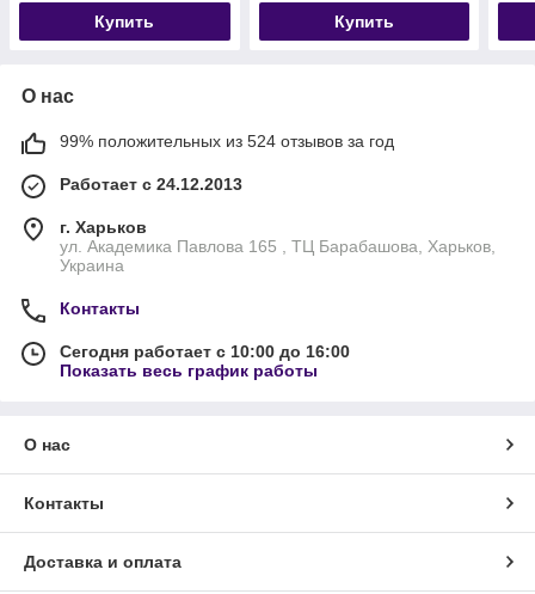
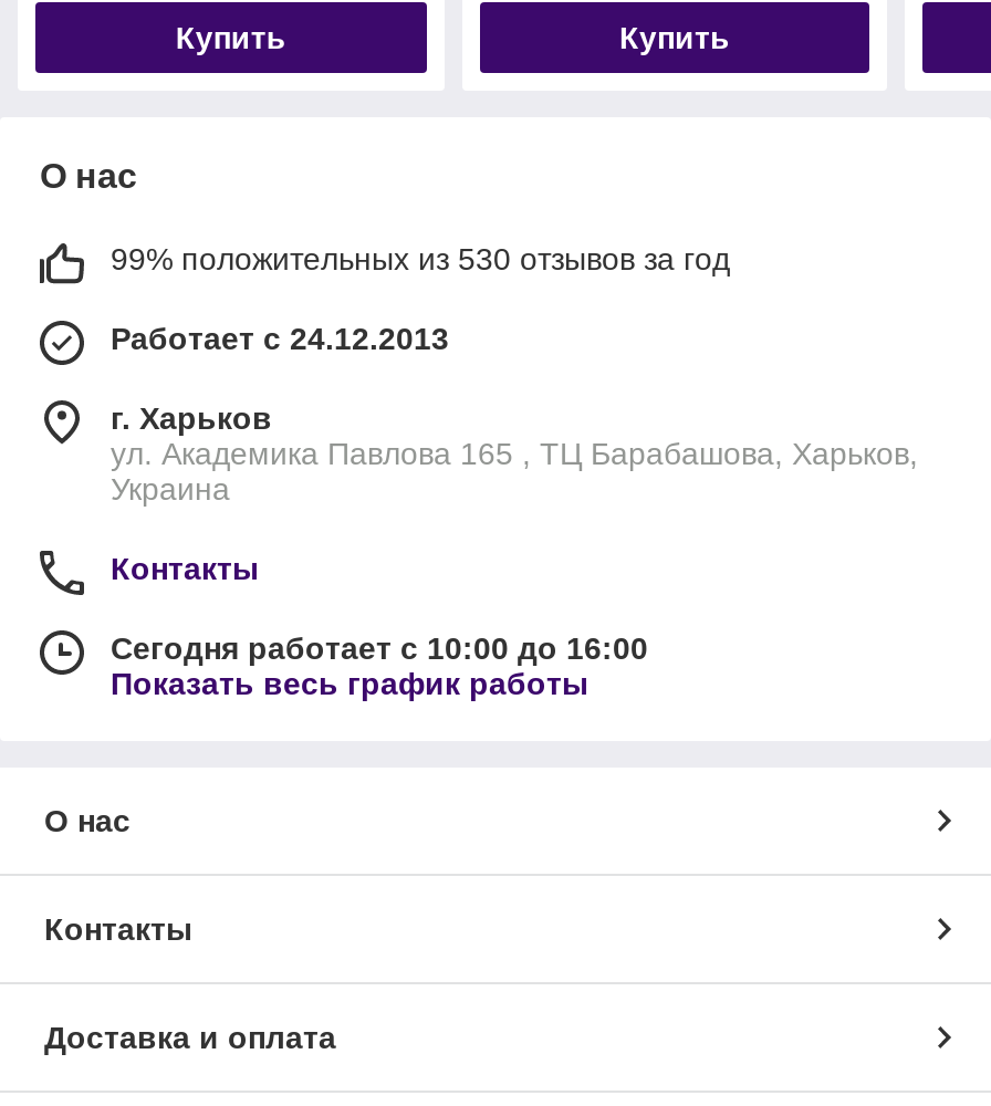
- 99% положительных из 524 отзывов за год
+ 99% положительных из 530 отзывов за год
